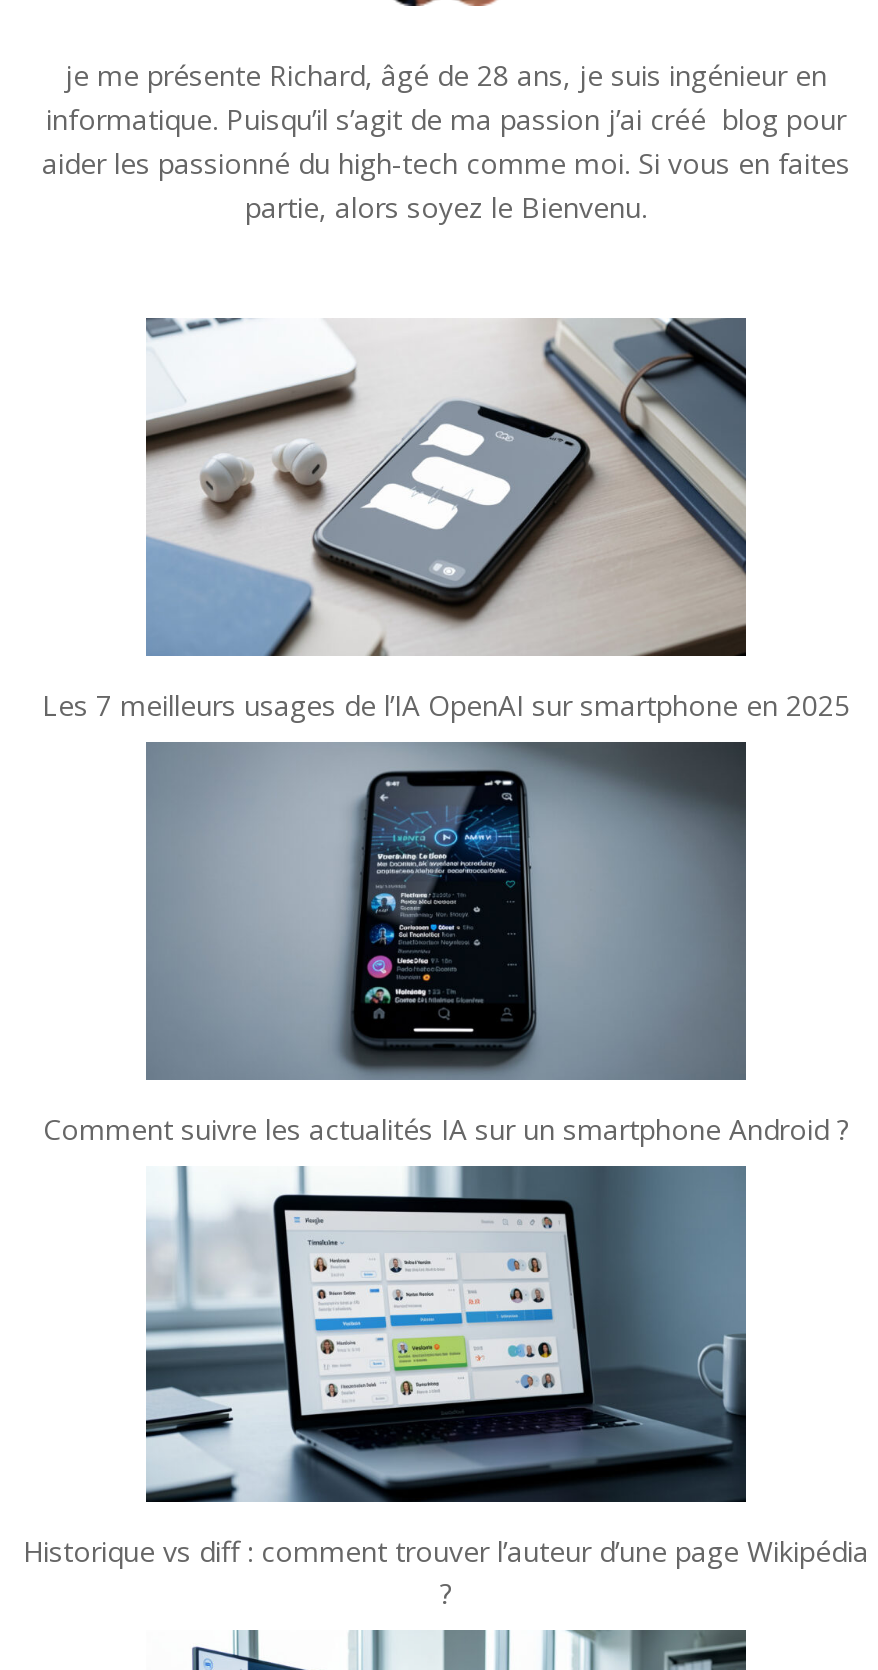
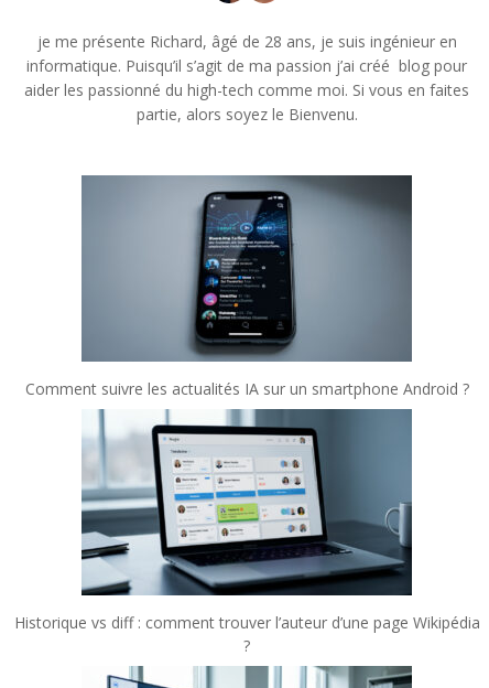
- [image]
- Les 7 meilleurs usages de l’IA OpenAI sur smartphone en 2025
